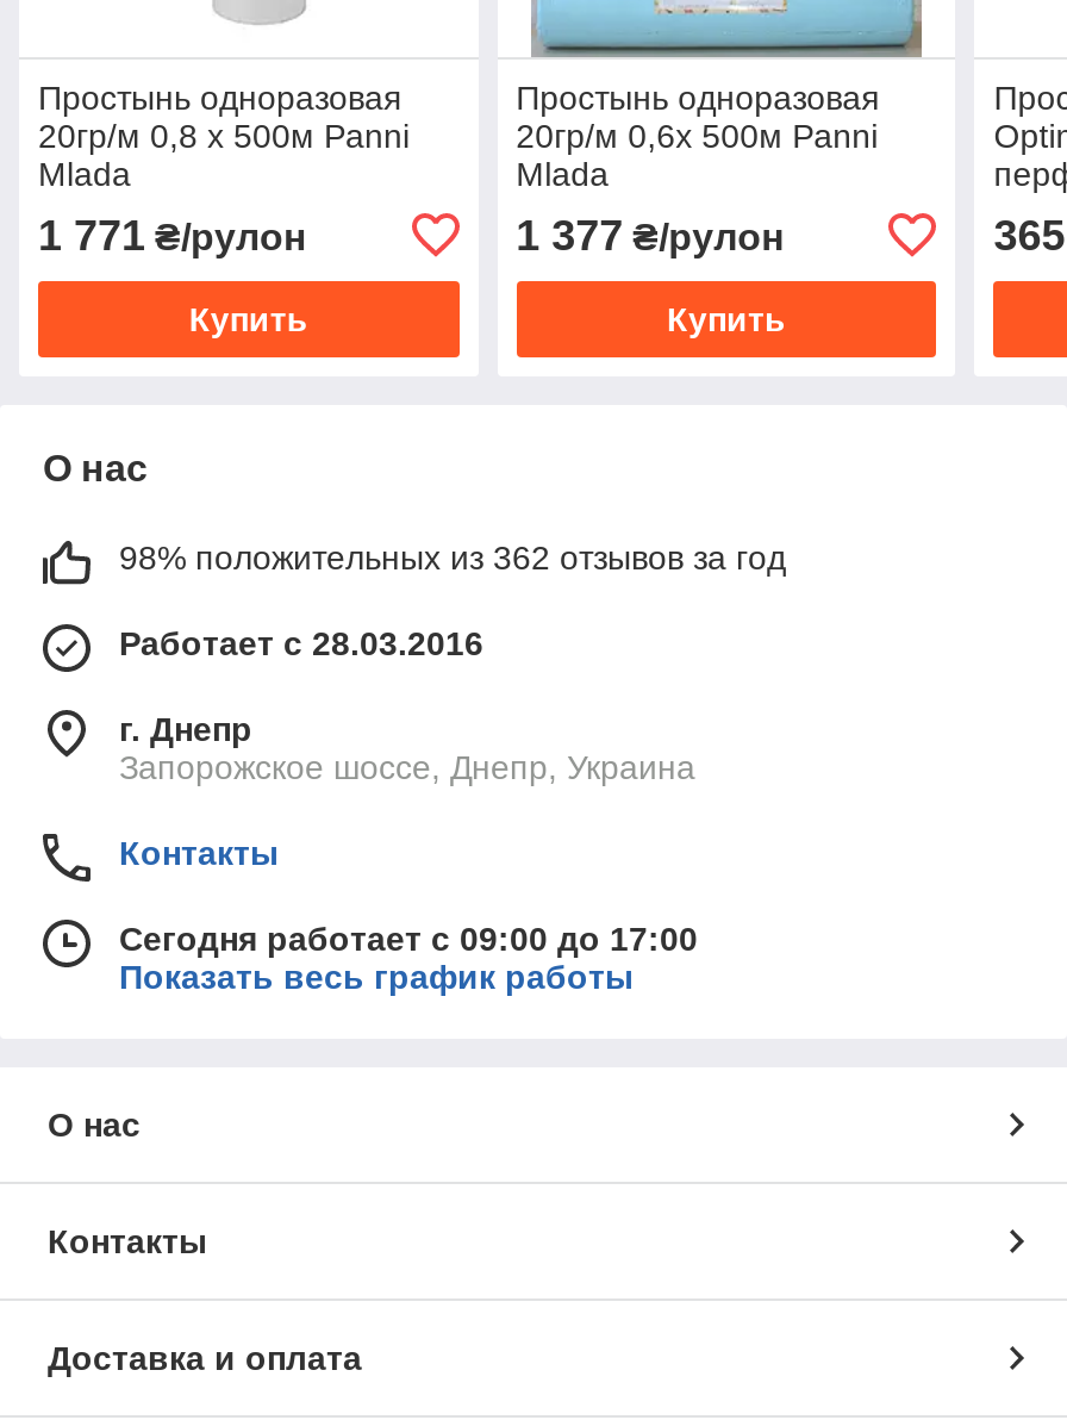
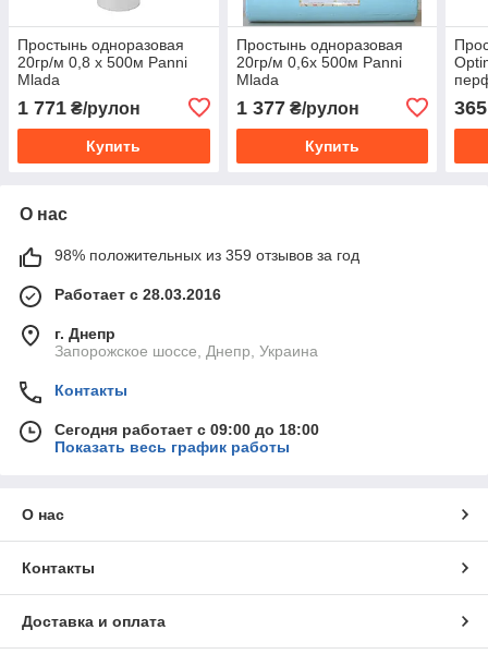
- 98% положительных из 362 отзывов за год
+ 98% положительных из 359 отзывов за год

- Сегодня работает с 09:00 до 17:00
+ Сегодня работает с 09:00 до 18:00
